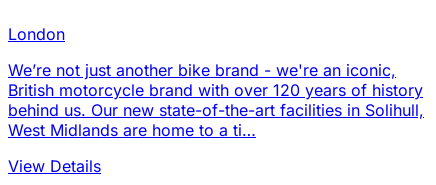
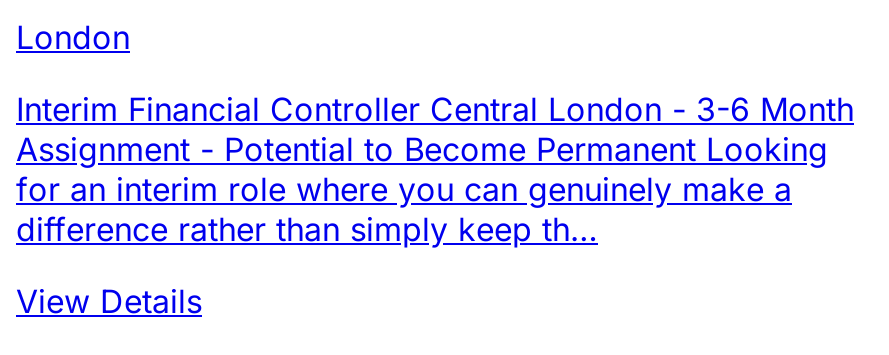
- We’re not just another bike brand - we're an iconic,
- British motorcycle brand with over 120 years of history
- behind us. Our new state-of-the-art facilities in Solihull,
- West Midlands are home to a ti…
+ Interim Financial Controller Central London - 3-6 Month
+ Assignment - Potential to Become Permanent Looking
+ for an interim role where you can genuinely make a
+ difference rather than simply keep th…
